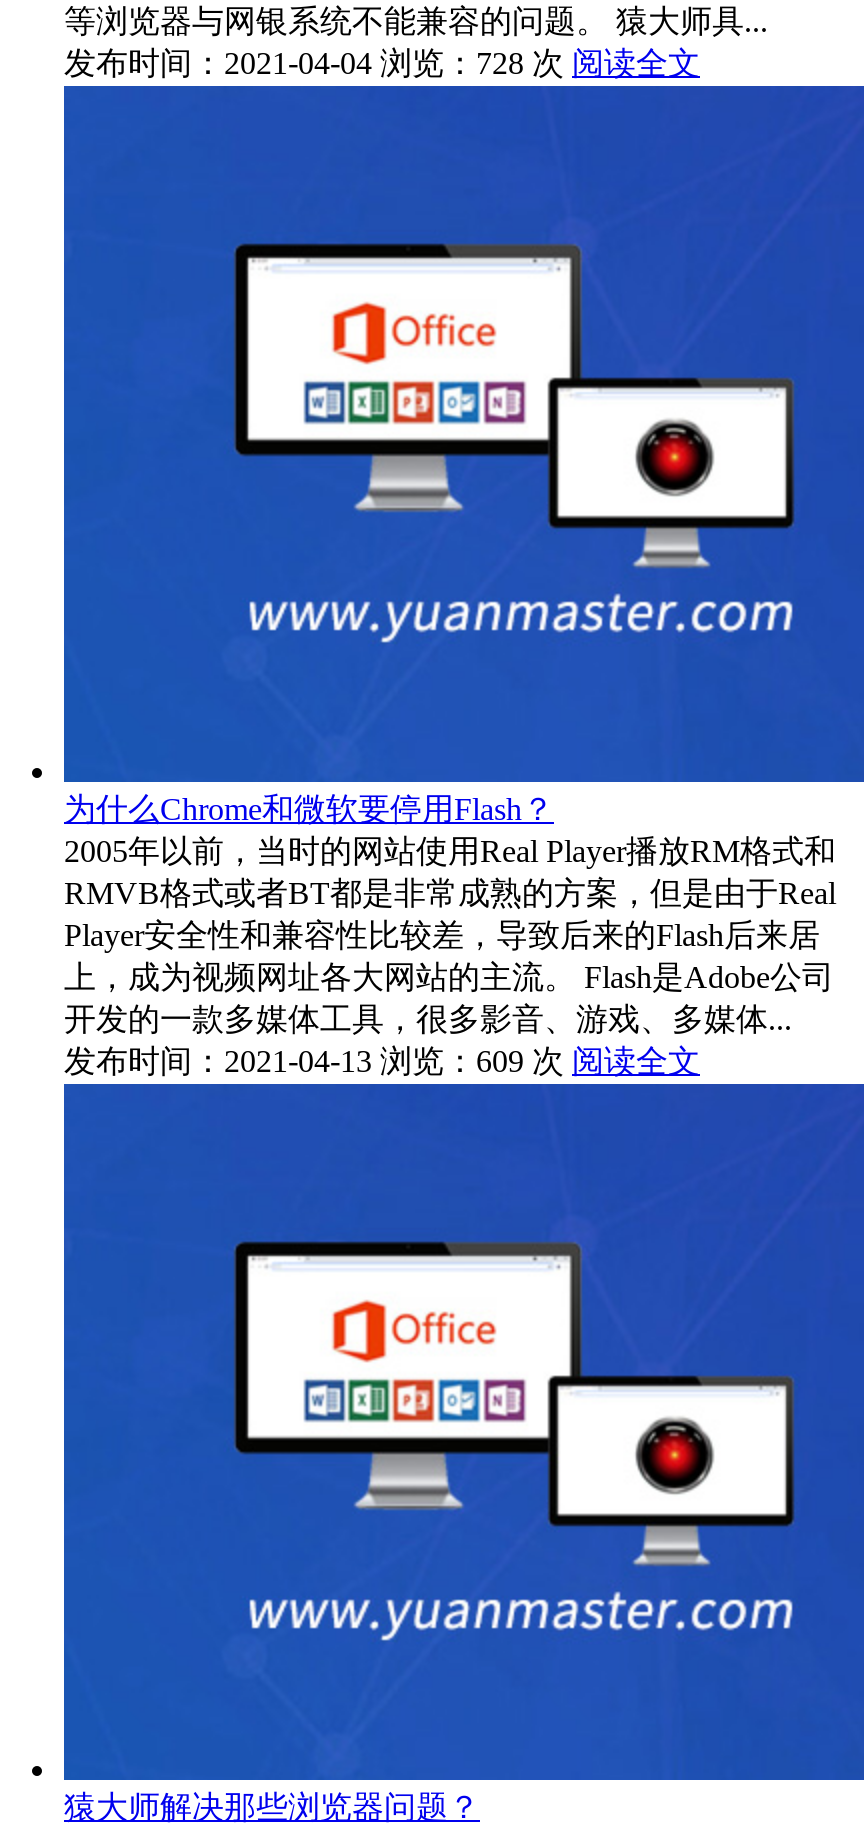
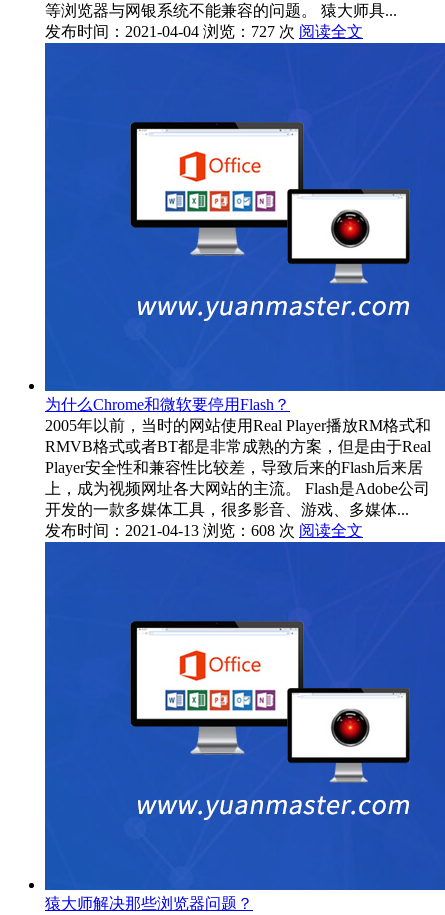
- 发布时间：2021-04-04 浏览：728 次 阅读全文
+ 发布时间：2021-04-04 浏览：727 次 阅读全文

- 发布时间：2021-04-13 浏览：609 次 阅读全文
+ 发布时间：2021-04-13 浏览：608 次 阅读全文
